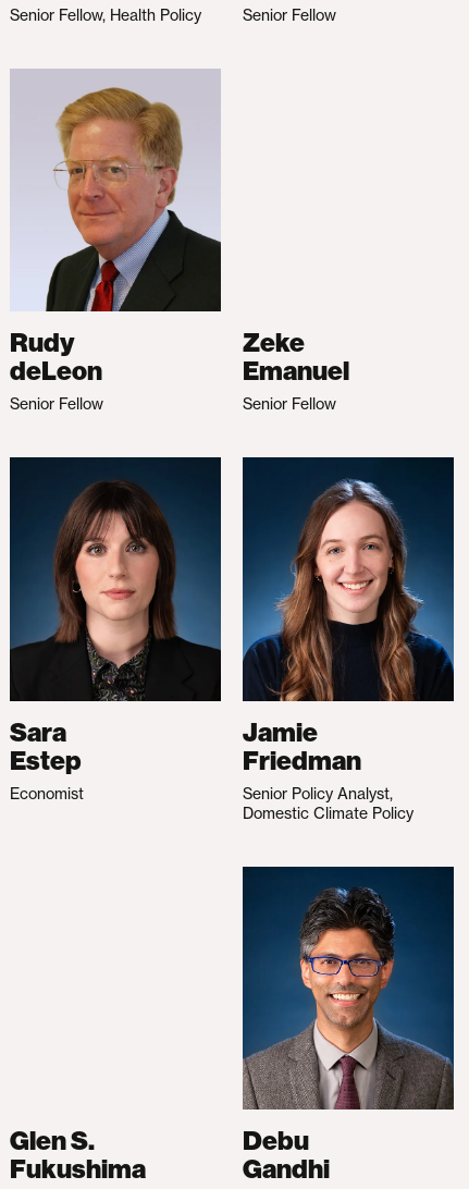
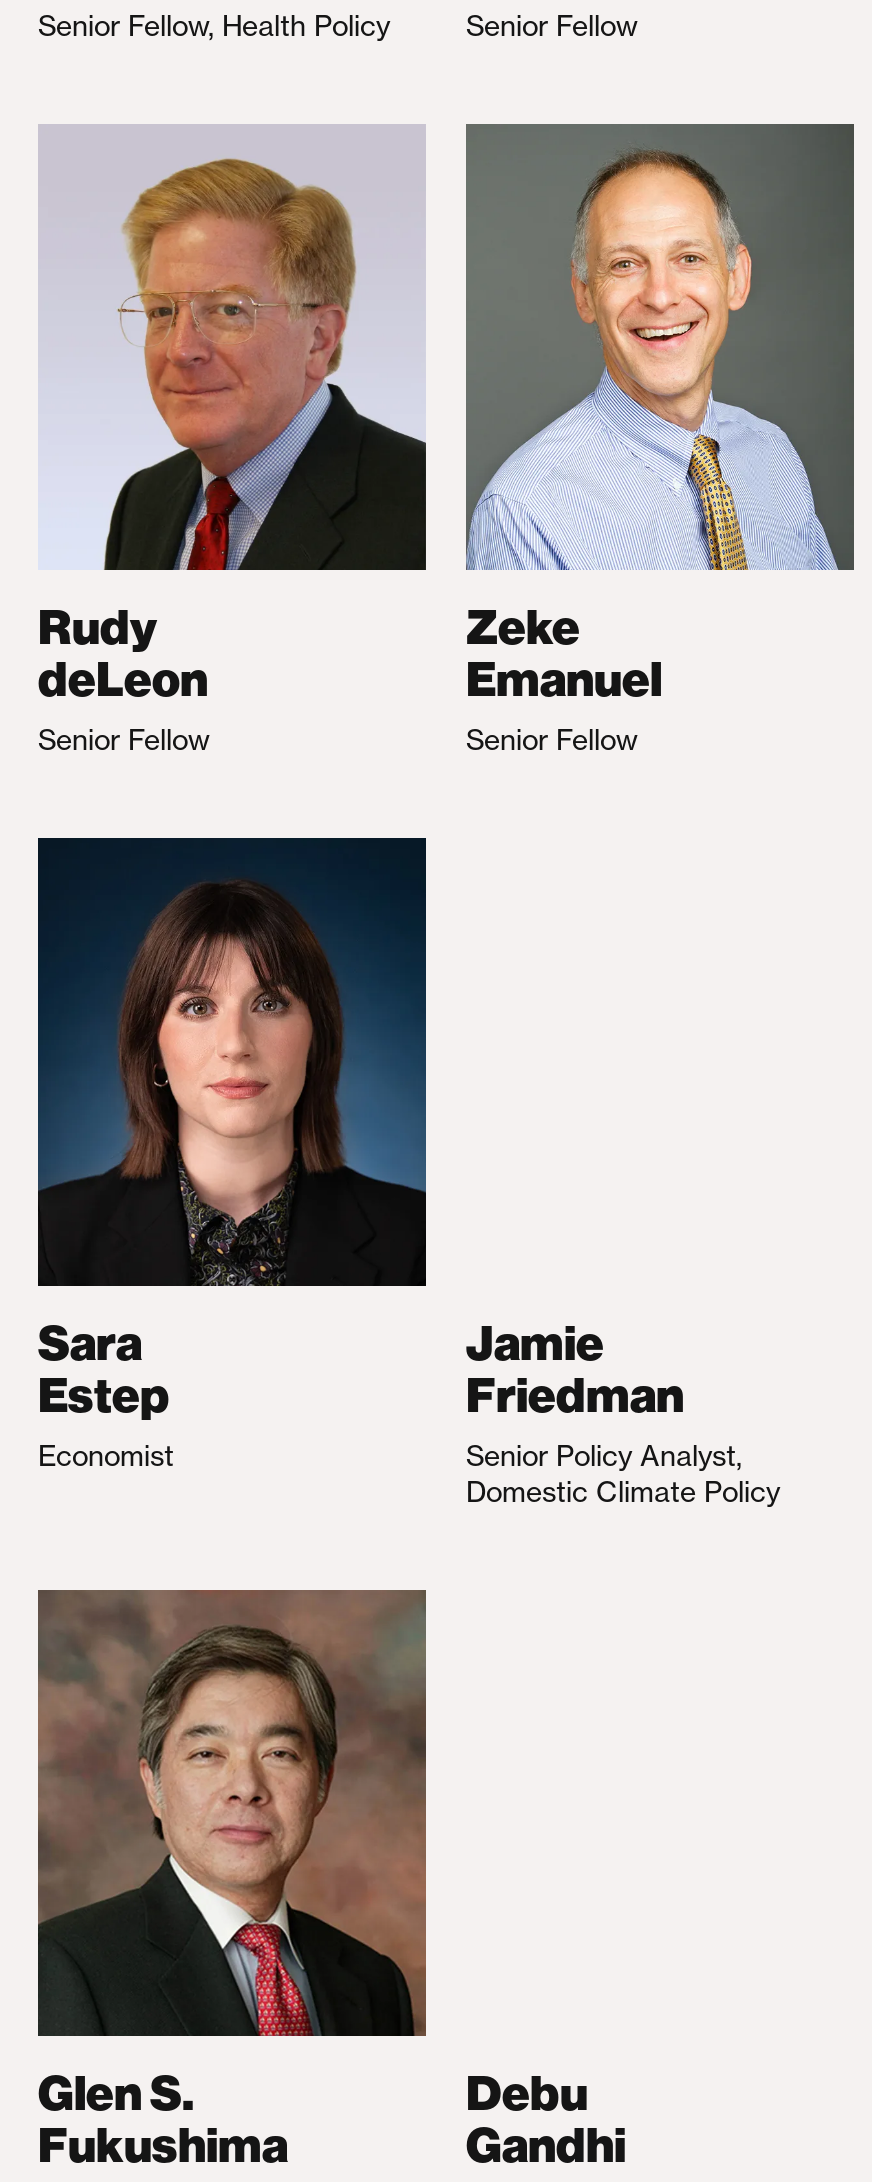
+ [image]

- [image]

+ [image]

- [image]
